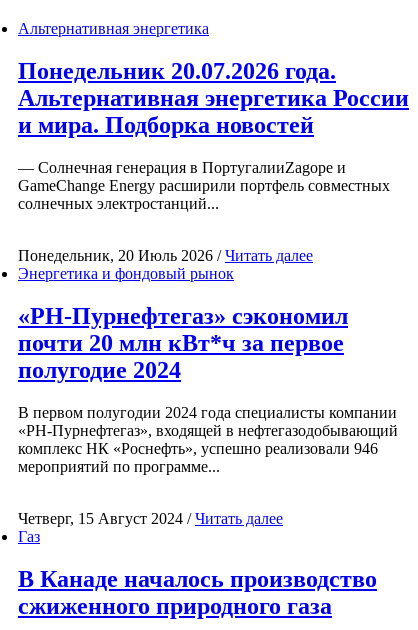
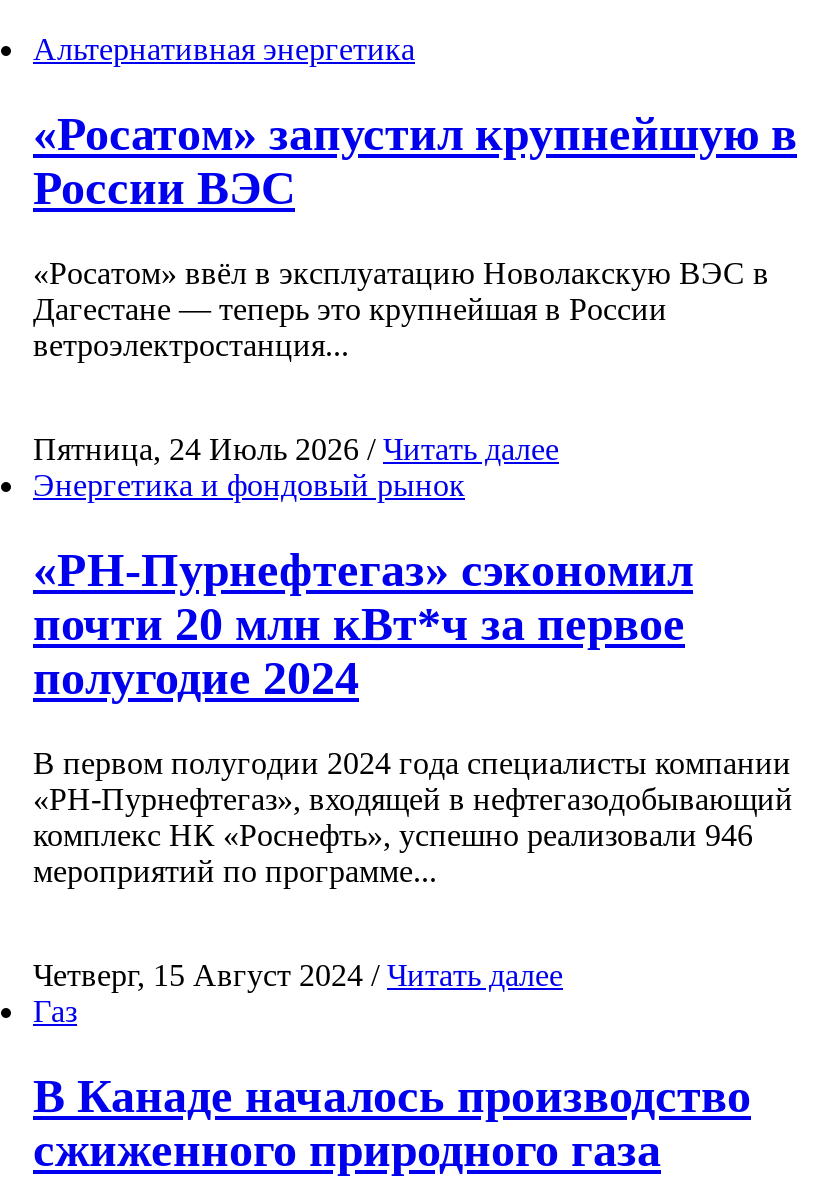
- Понедельник 20.07.2026 года.
- Альтернативная энергетика России
- и мира. Подборка новостей
+ «Росатом» запустил крупнейшую в
+ России ВЭС

- — Солнечная генерация в ПортугалииZagope и
- GameChange Energy расширили портфель совместных
- солнечных электростанций...
+ «Росатом» ввёл в эксплуатацию Новолакскую ВЭС в
+ Дагестане — теперь это крупнейшая в России
+ ветроэлектростанция...

- Понедельник, 20 Июль 2026 / Читать далее
+ Пятница, 24 Июль 2026 / Читать далее
